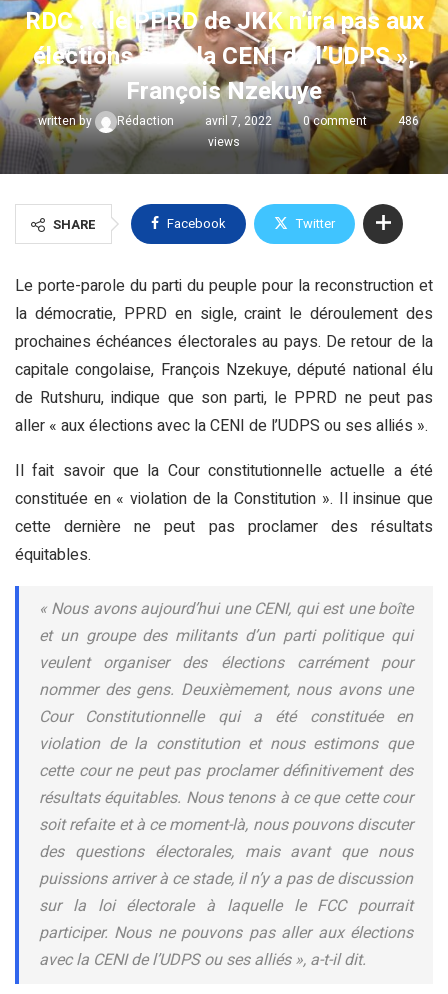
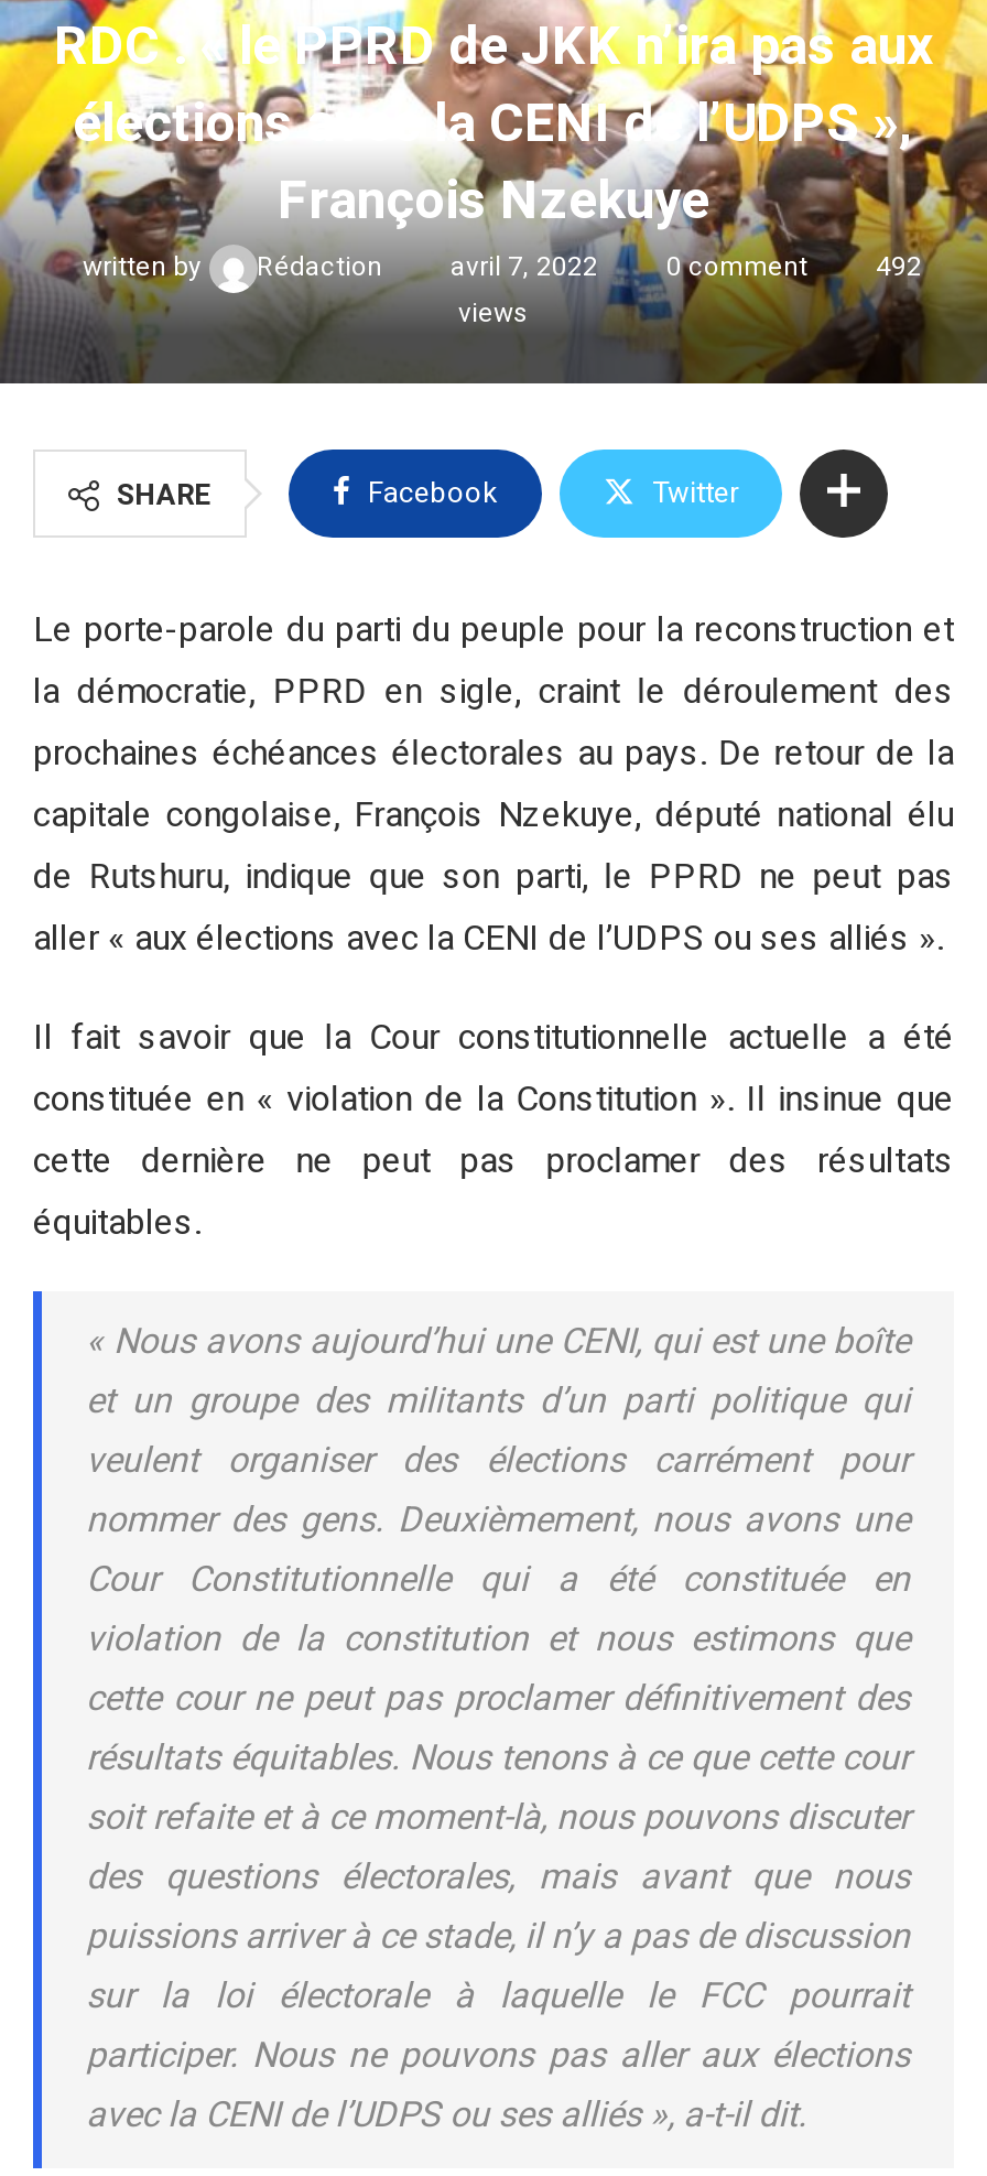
- written by Rédaction avril 7, 2022 0 comment 486
+ written by Rédaction avril 7, 2022 0 comment 492
